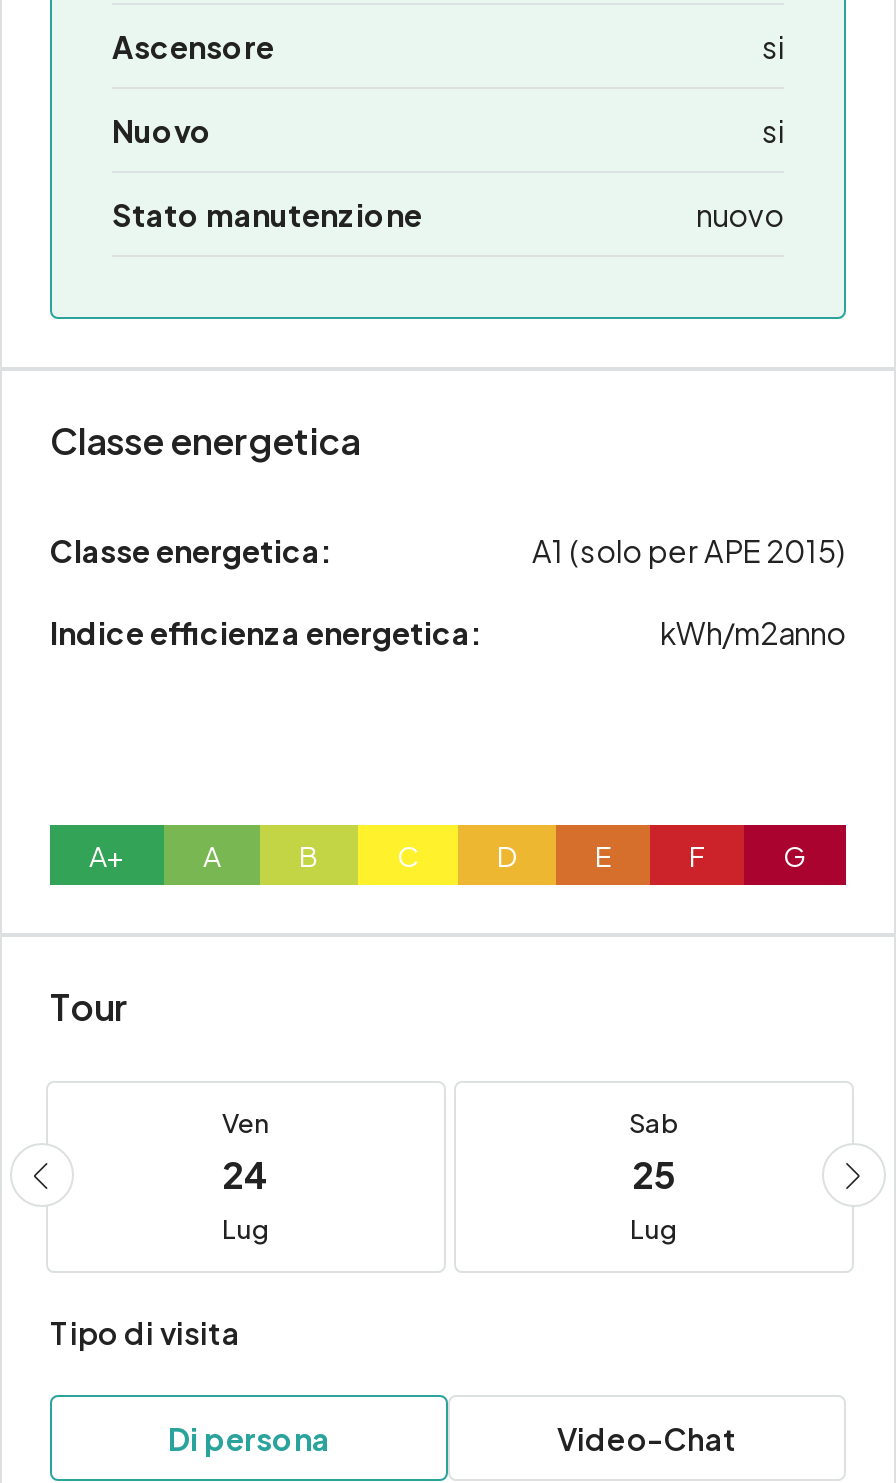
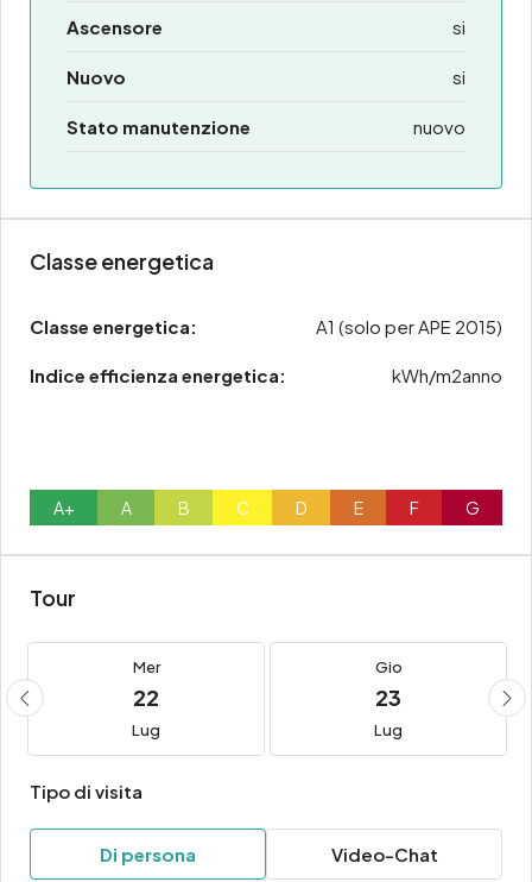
- Ven
- 24
+ Mer
+ 22

- Sab
- 25
+ Gio
+ 23
